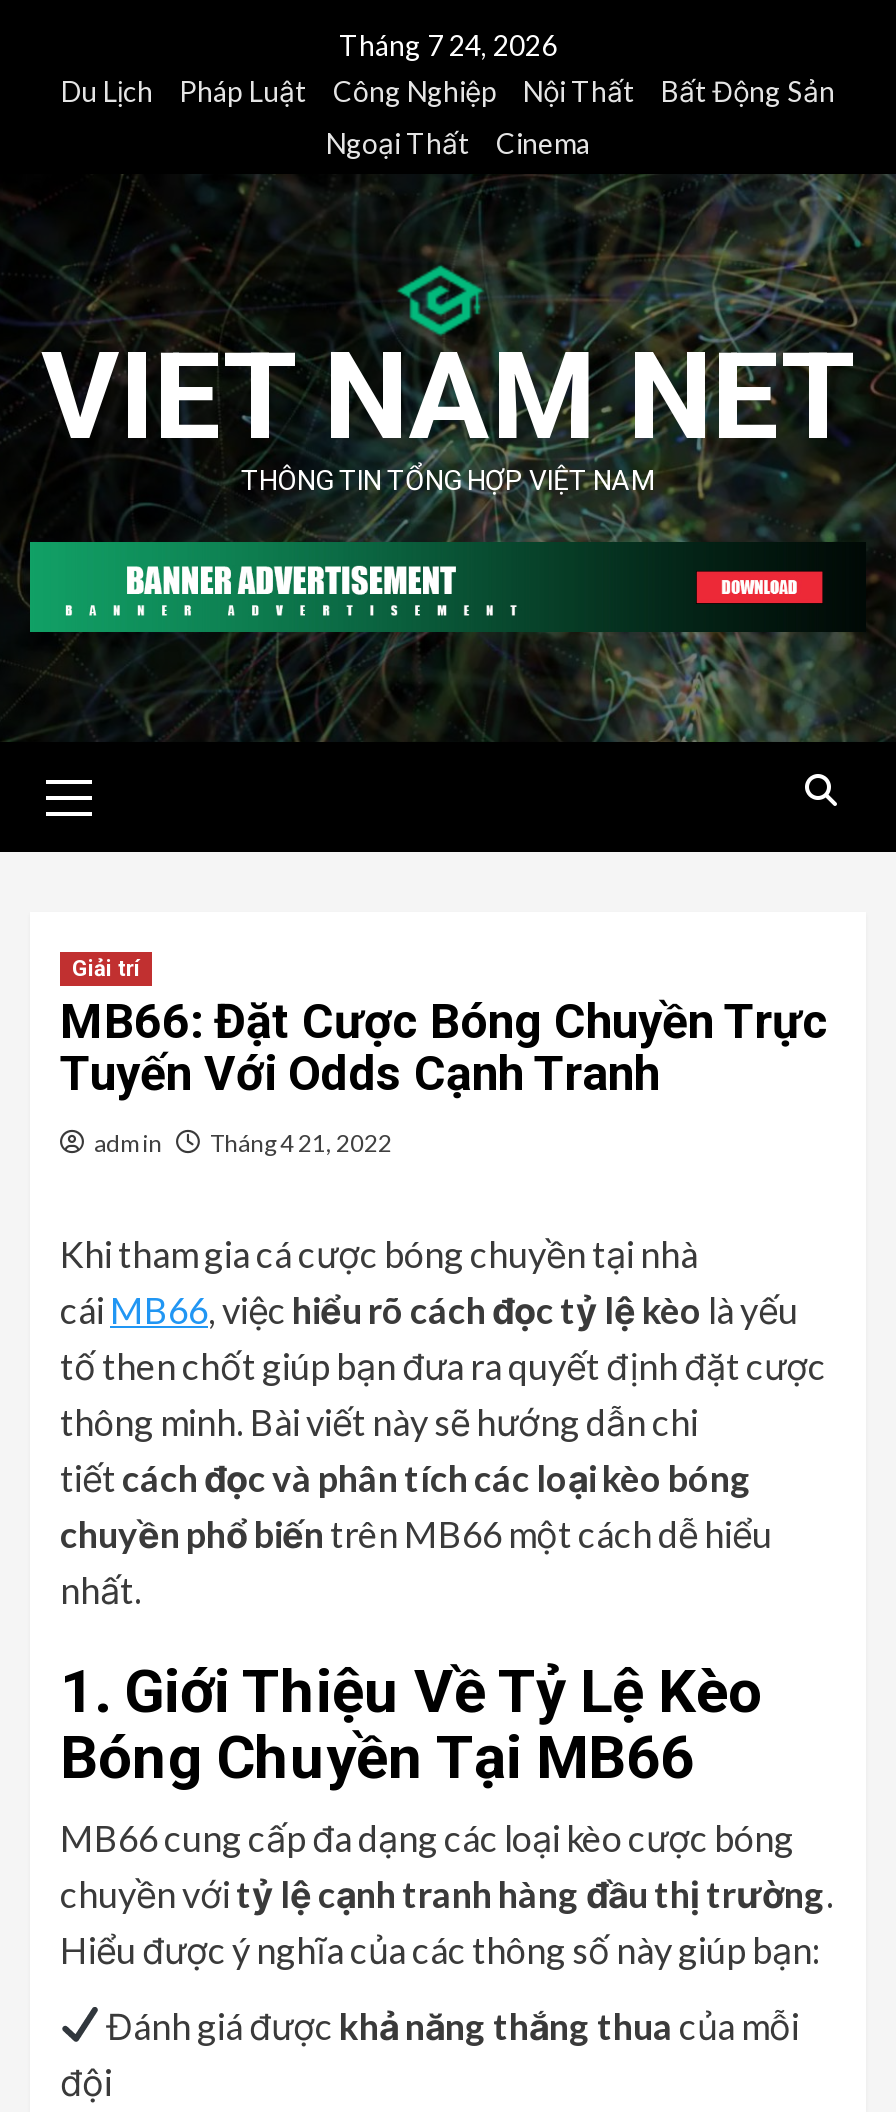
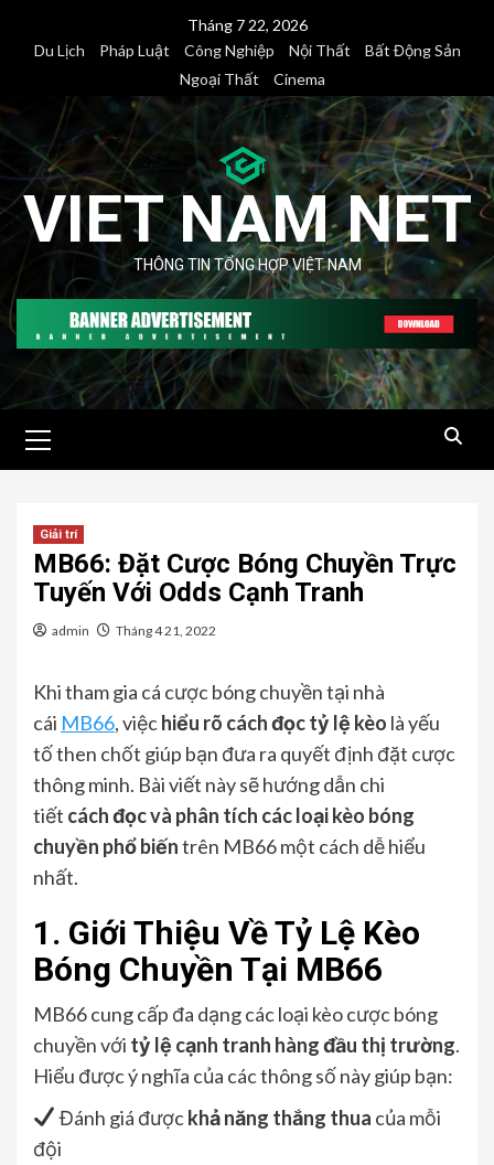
- Tháng 7 24, 2026
+ Tháng 7 22, 2026
